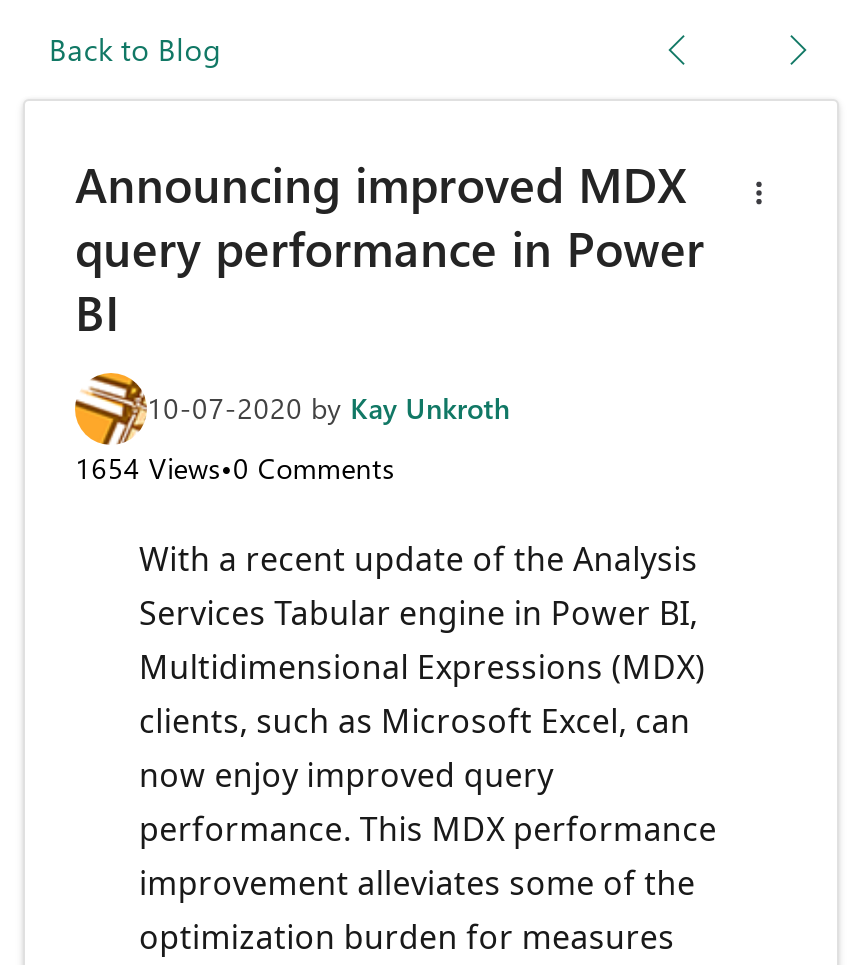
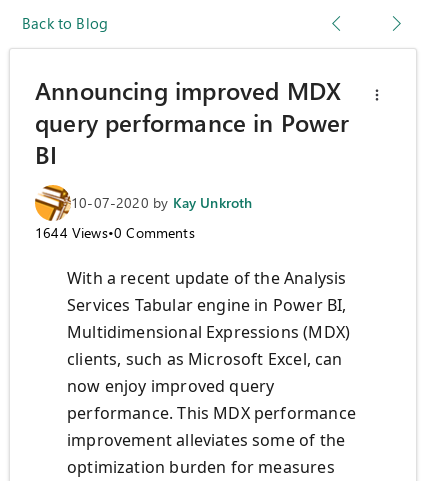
- 1654 Views•0 Comments
+ 1644 Views•0 Comments
